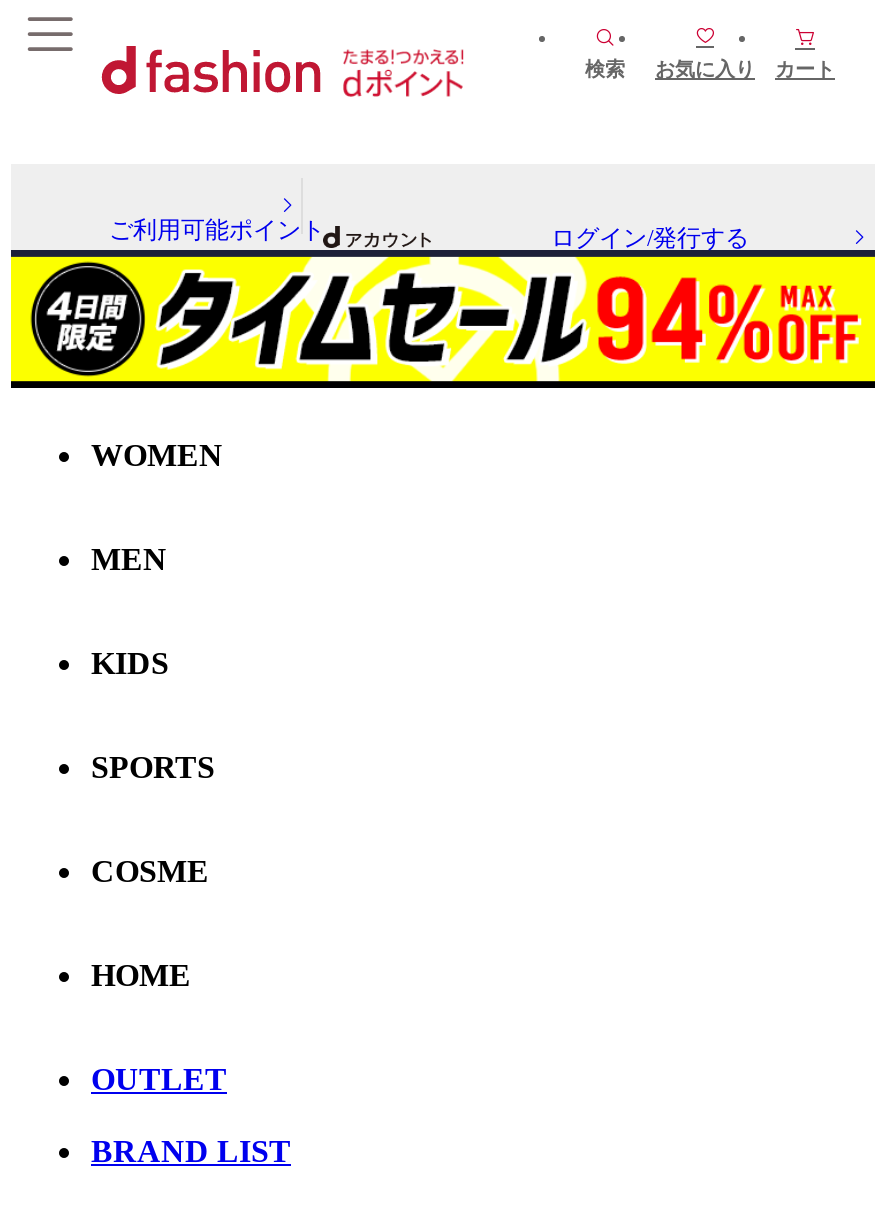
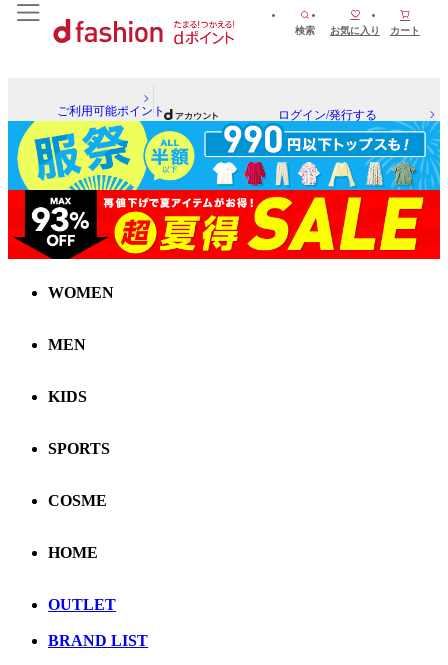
- [image]
+ [image]
